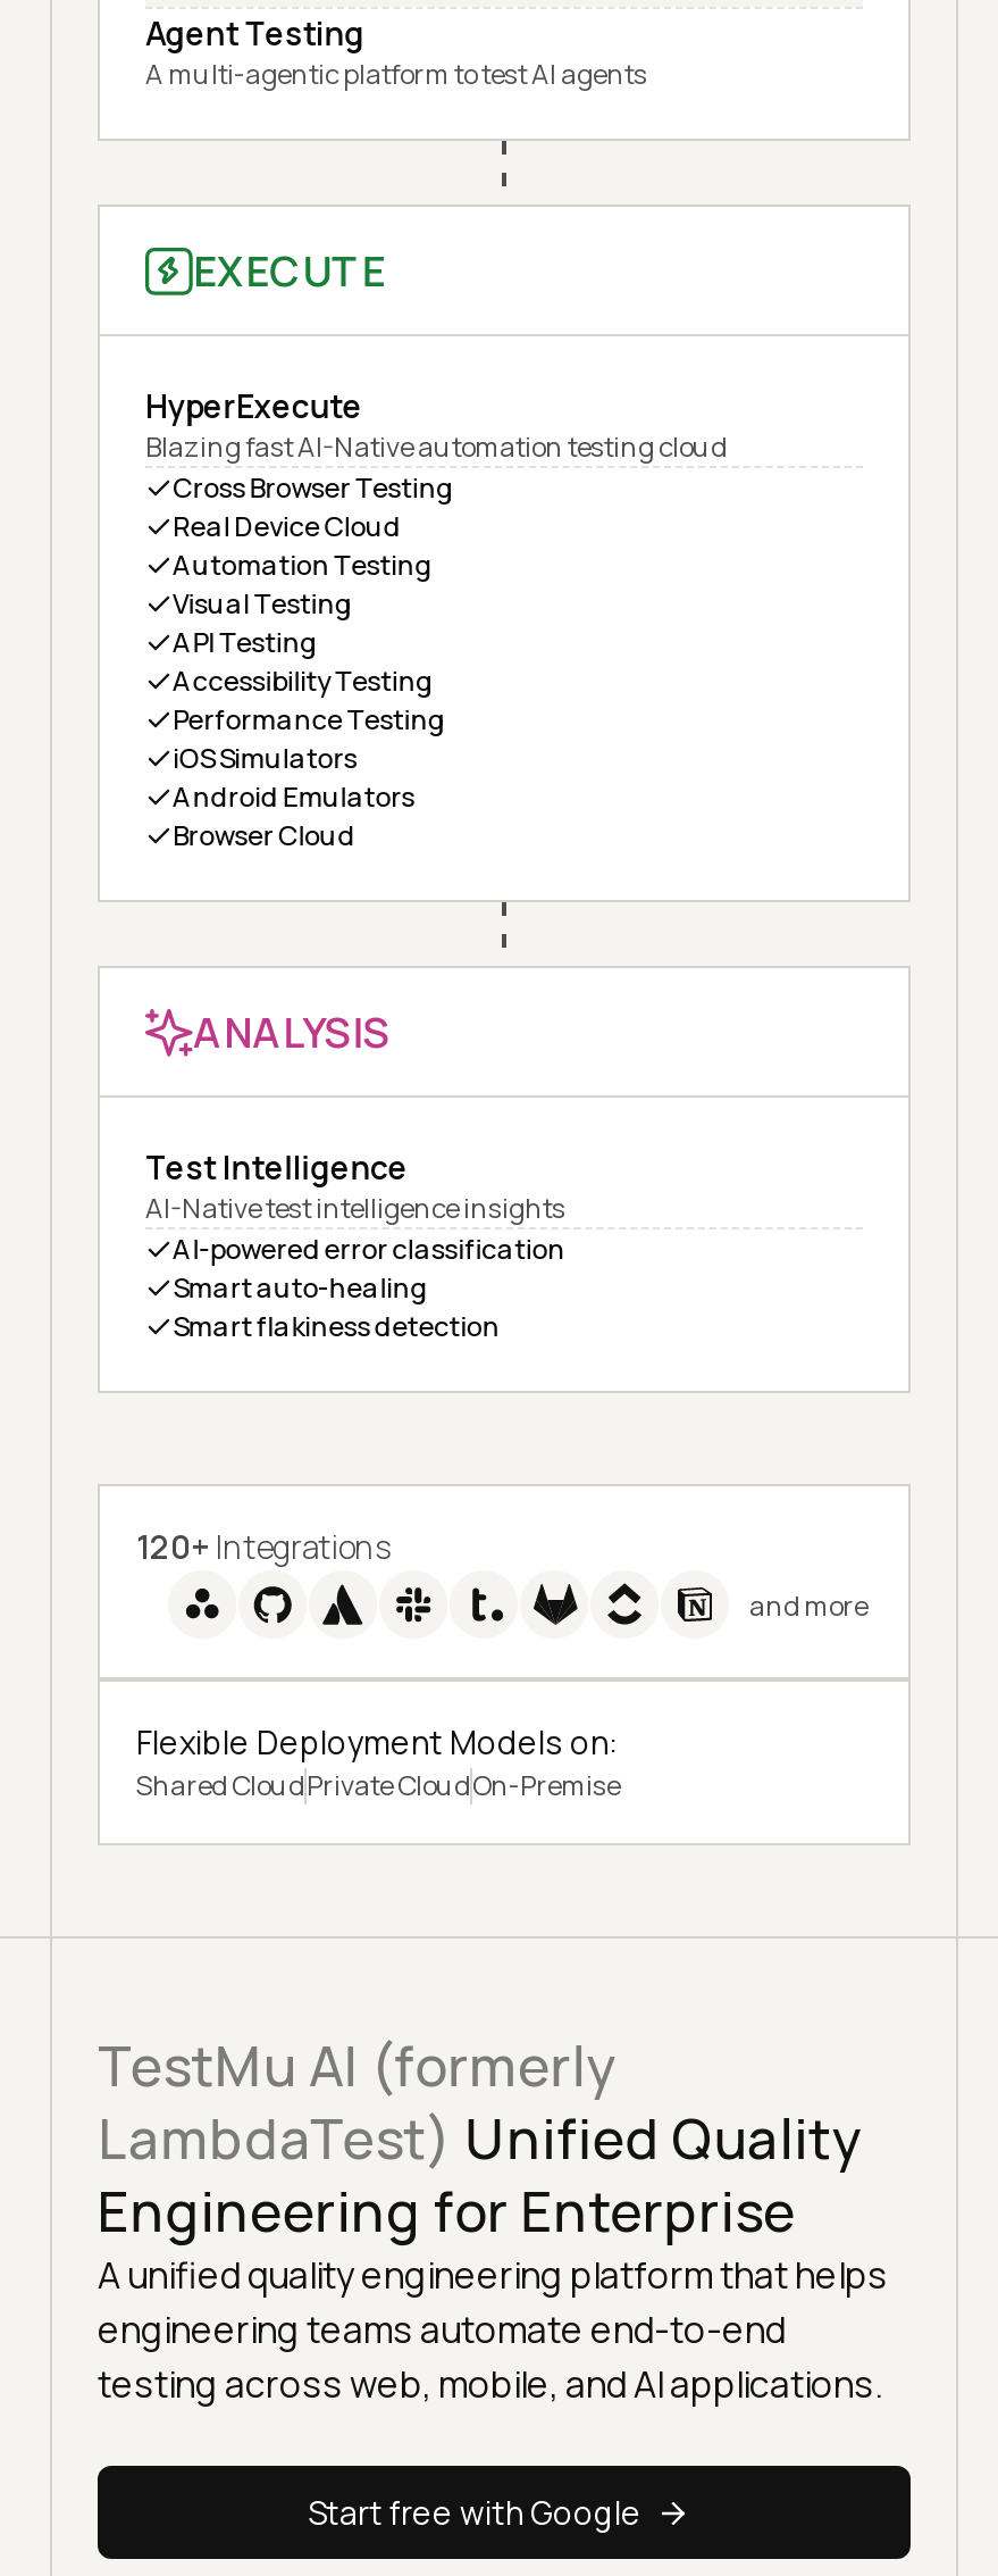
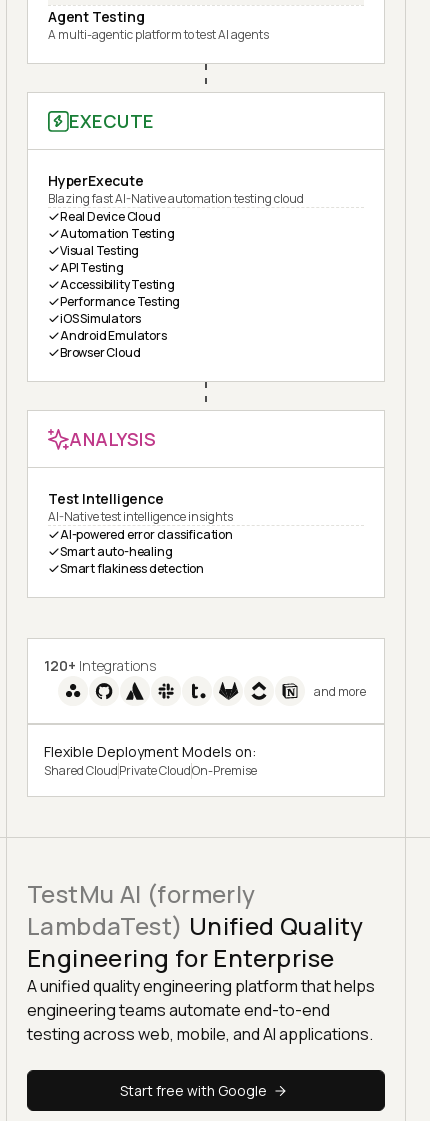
- Cross Browser Testing
